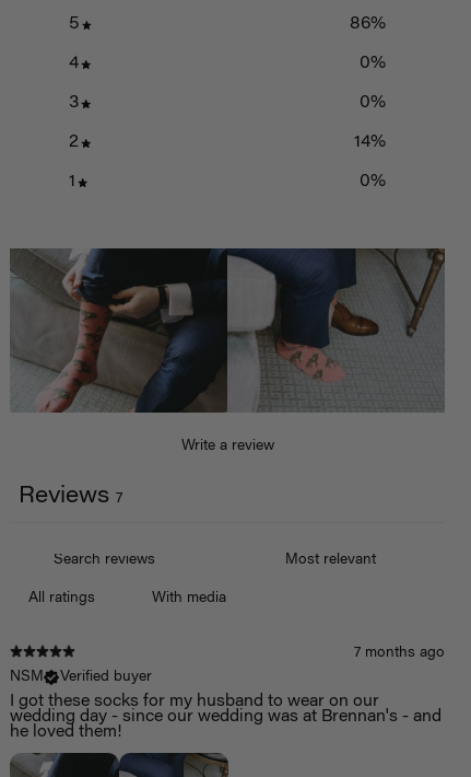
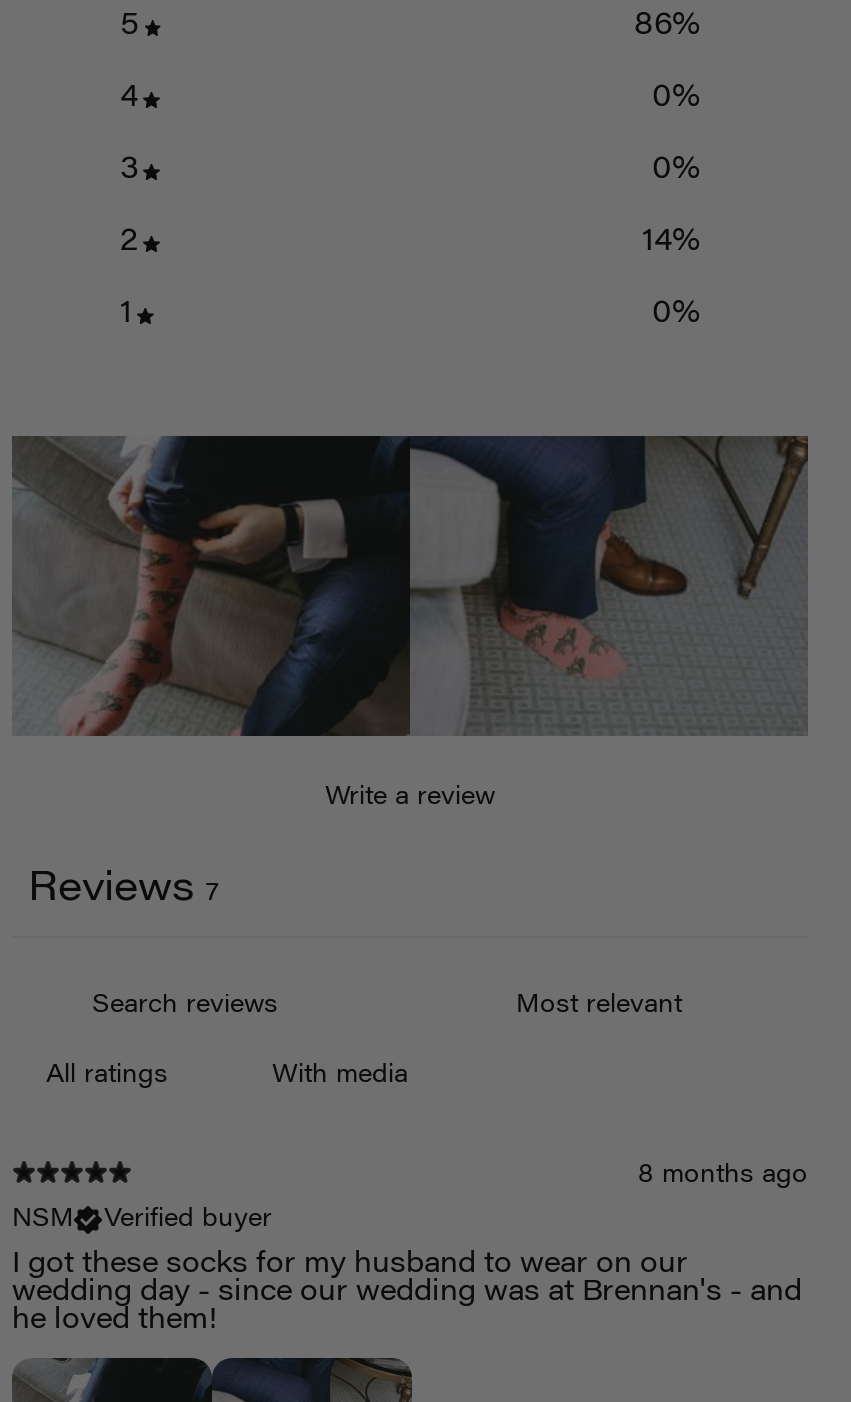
- 7 months ago
+ 8 months ago
